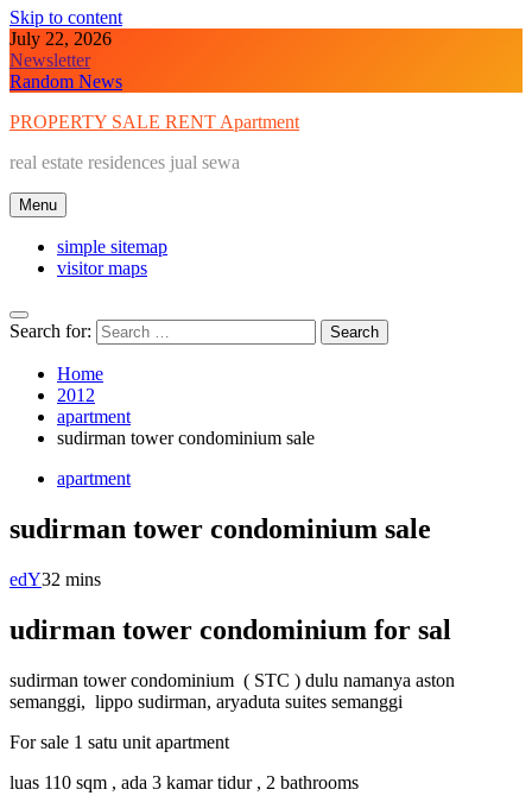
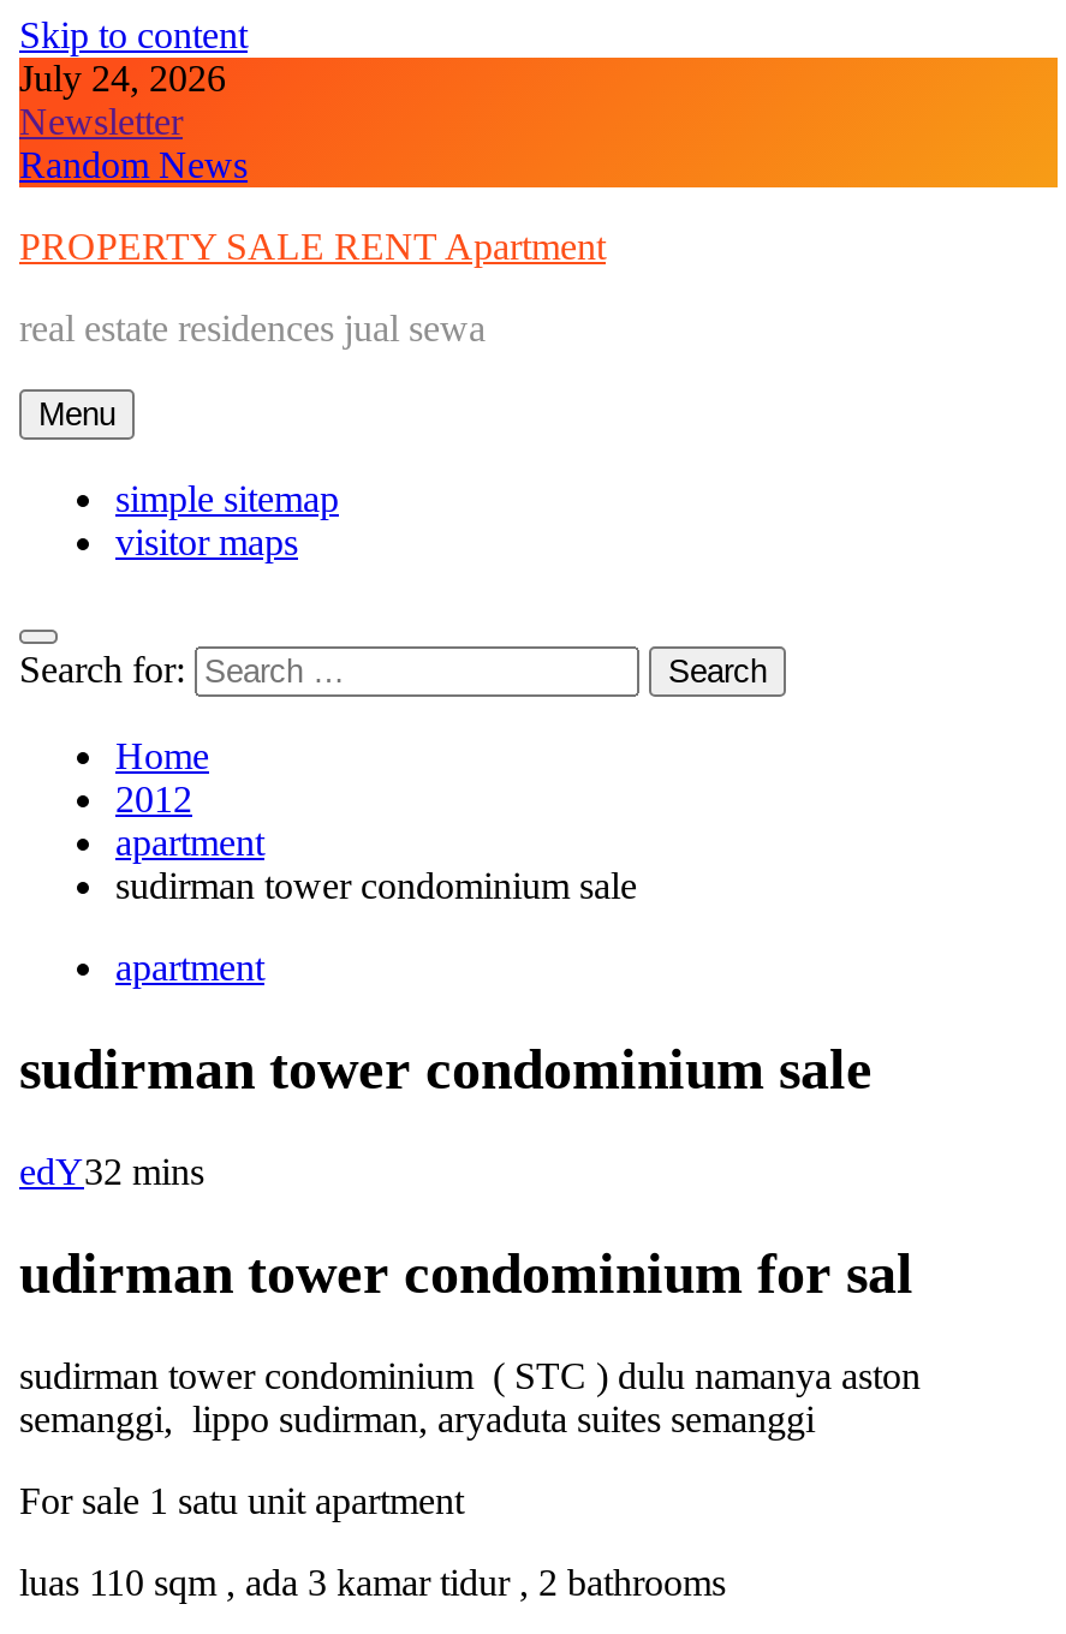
- July 22, 2026
+ July 24, 2026
